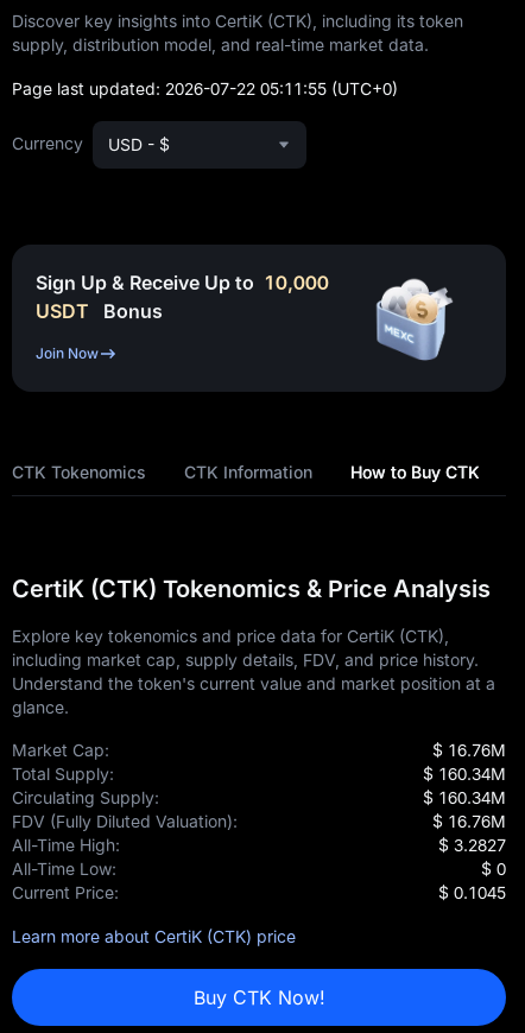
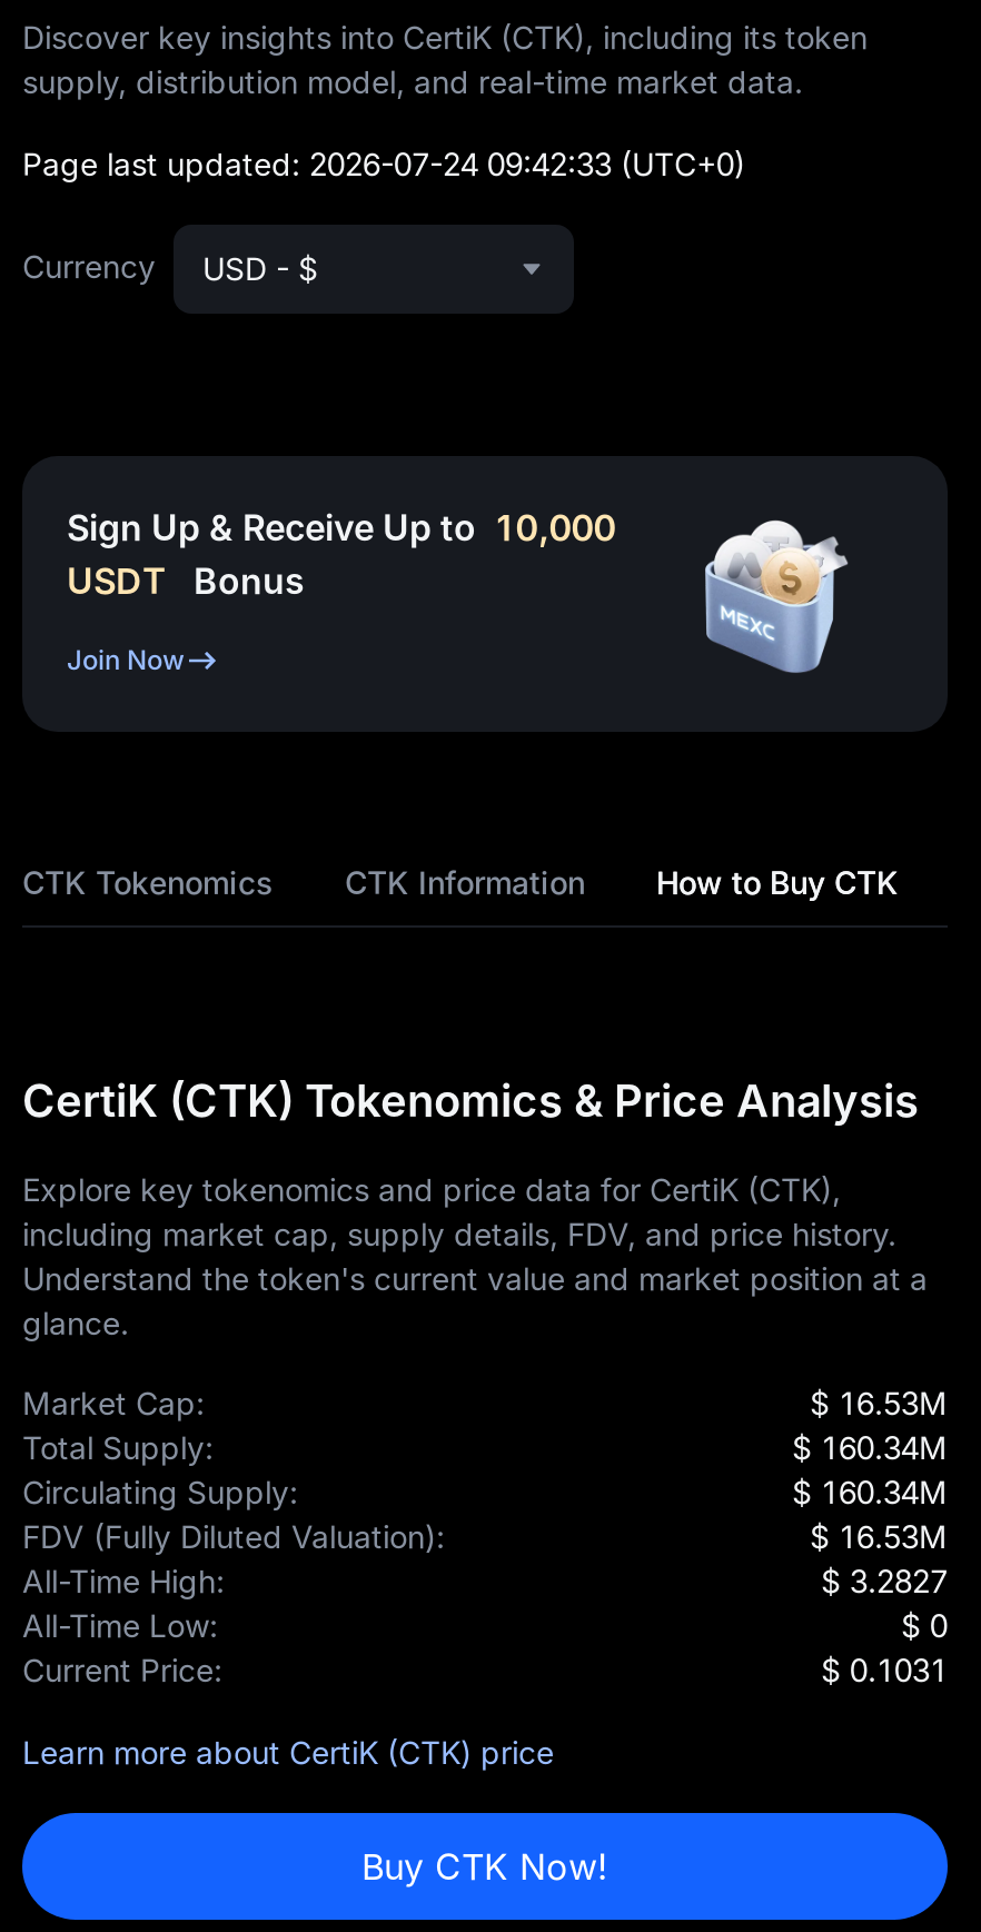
- Page last updated: 2026-07-22 05:11:55 (UTC+0)
+ Page last updated: 2026-07-24 09:42:33 (UTC+0)

- $ 16.76M
+ $ 16.53M

- $ 16.76M
+ $ 16.53M

- $ 0.1045
+ $ 0.1031
